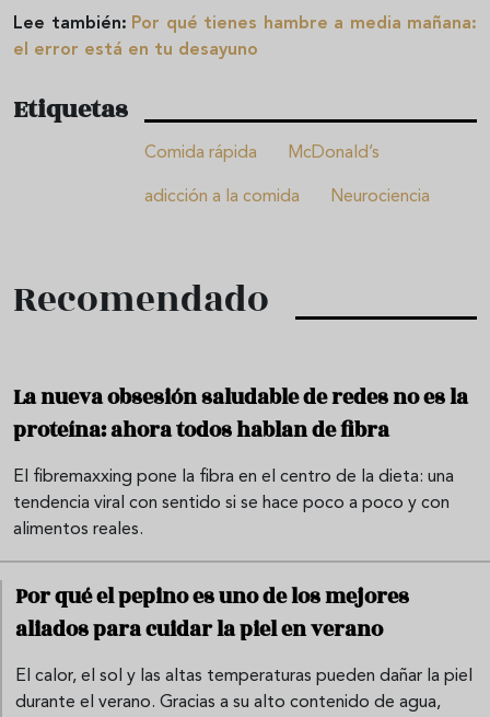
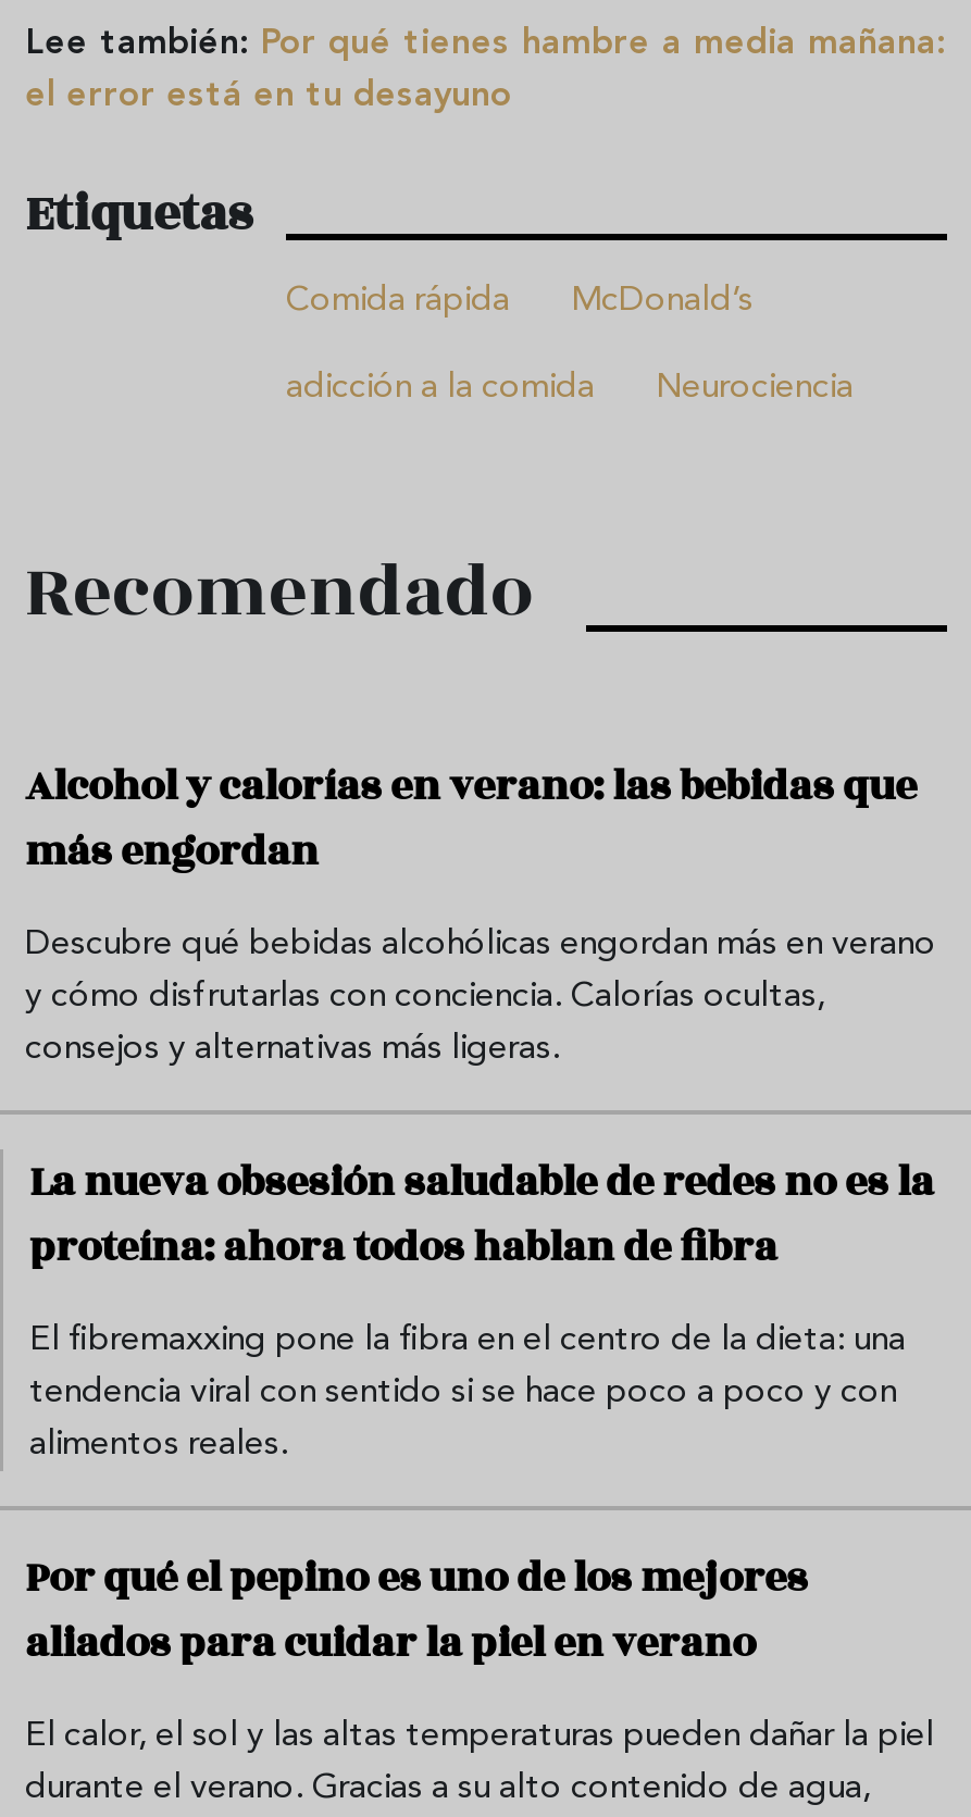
+ Alcohol y calorías en verano: las bebidas que
+ más engordan
+ Descubre qué bebidas alcohólicas engordan más en verano
+ y cómo disfrutarlas con conciencia. Calorías ocultas,
+ consejos y alternativas más ligeras.
